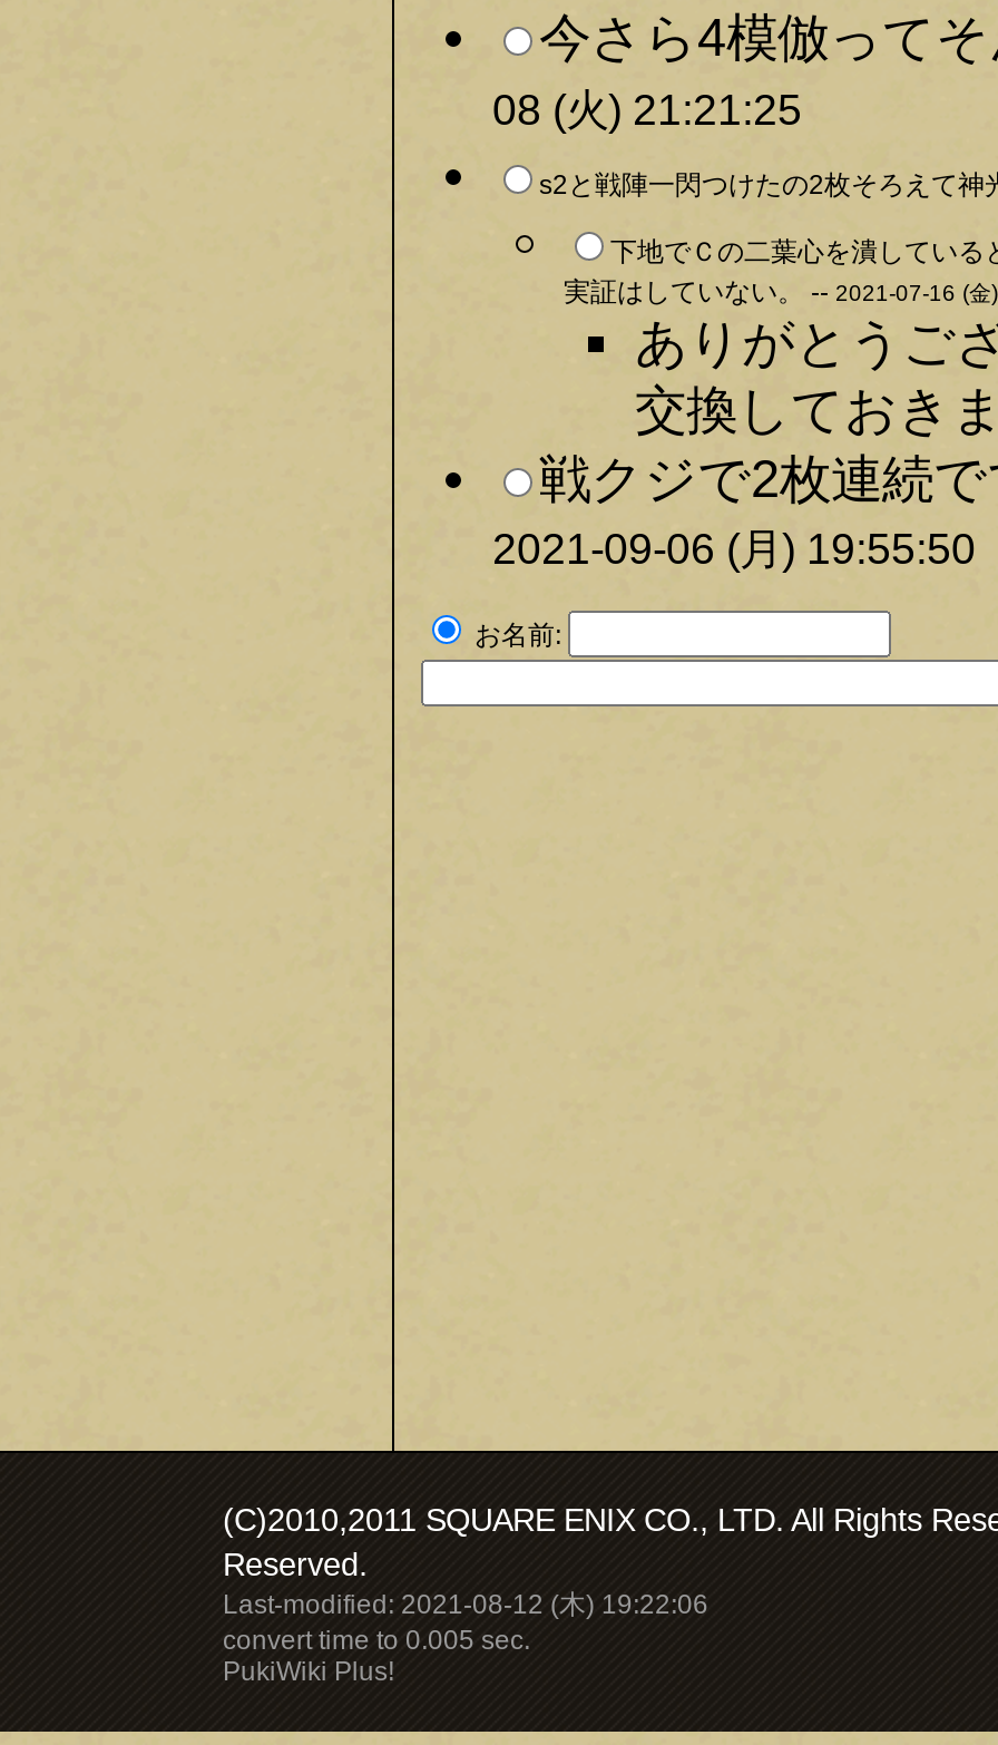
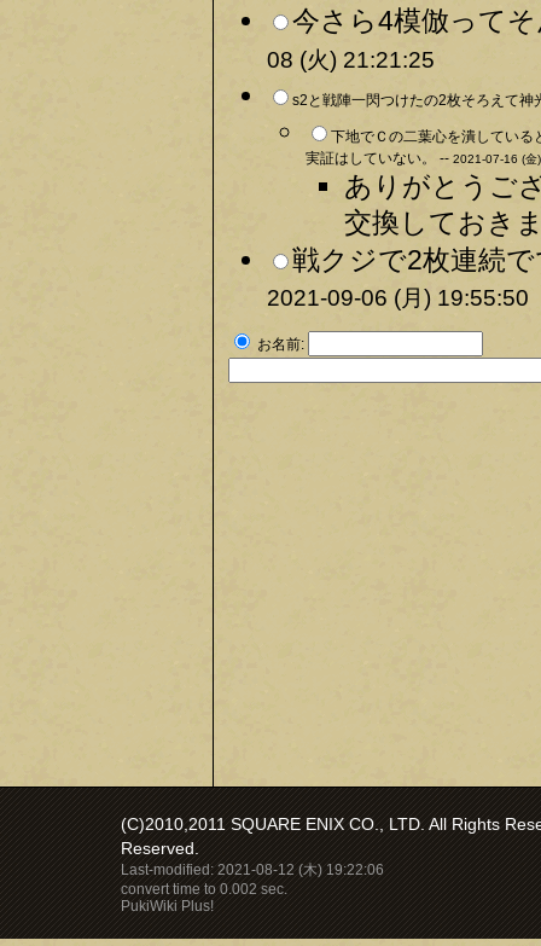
- convert time to 0.005 sec.
+ convert time to 0.002 sec.
